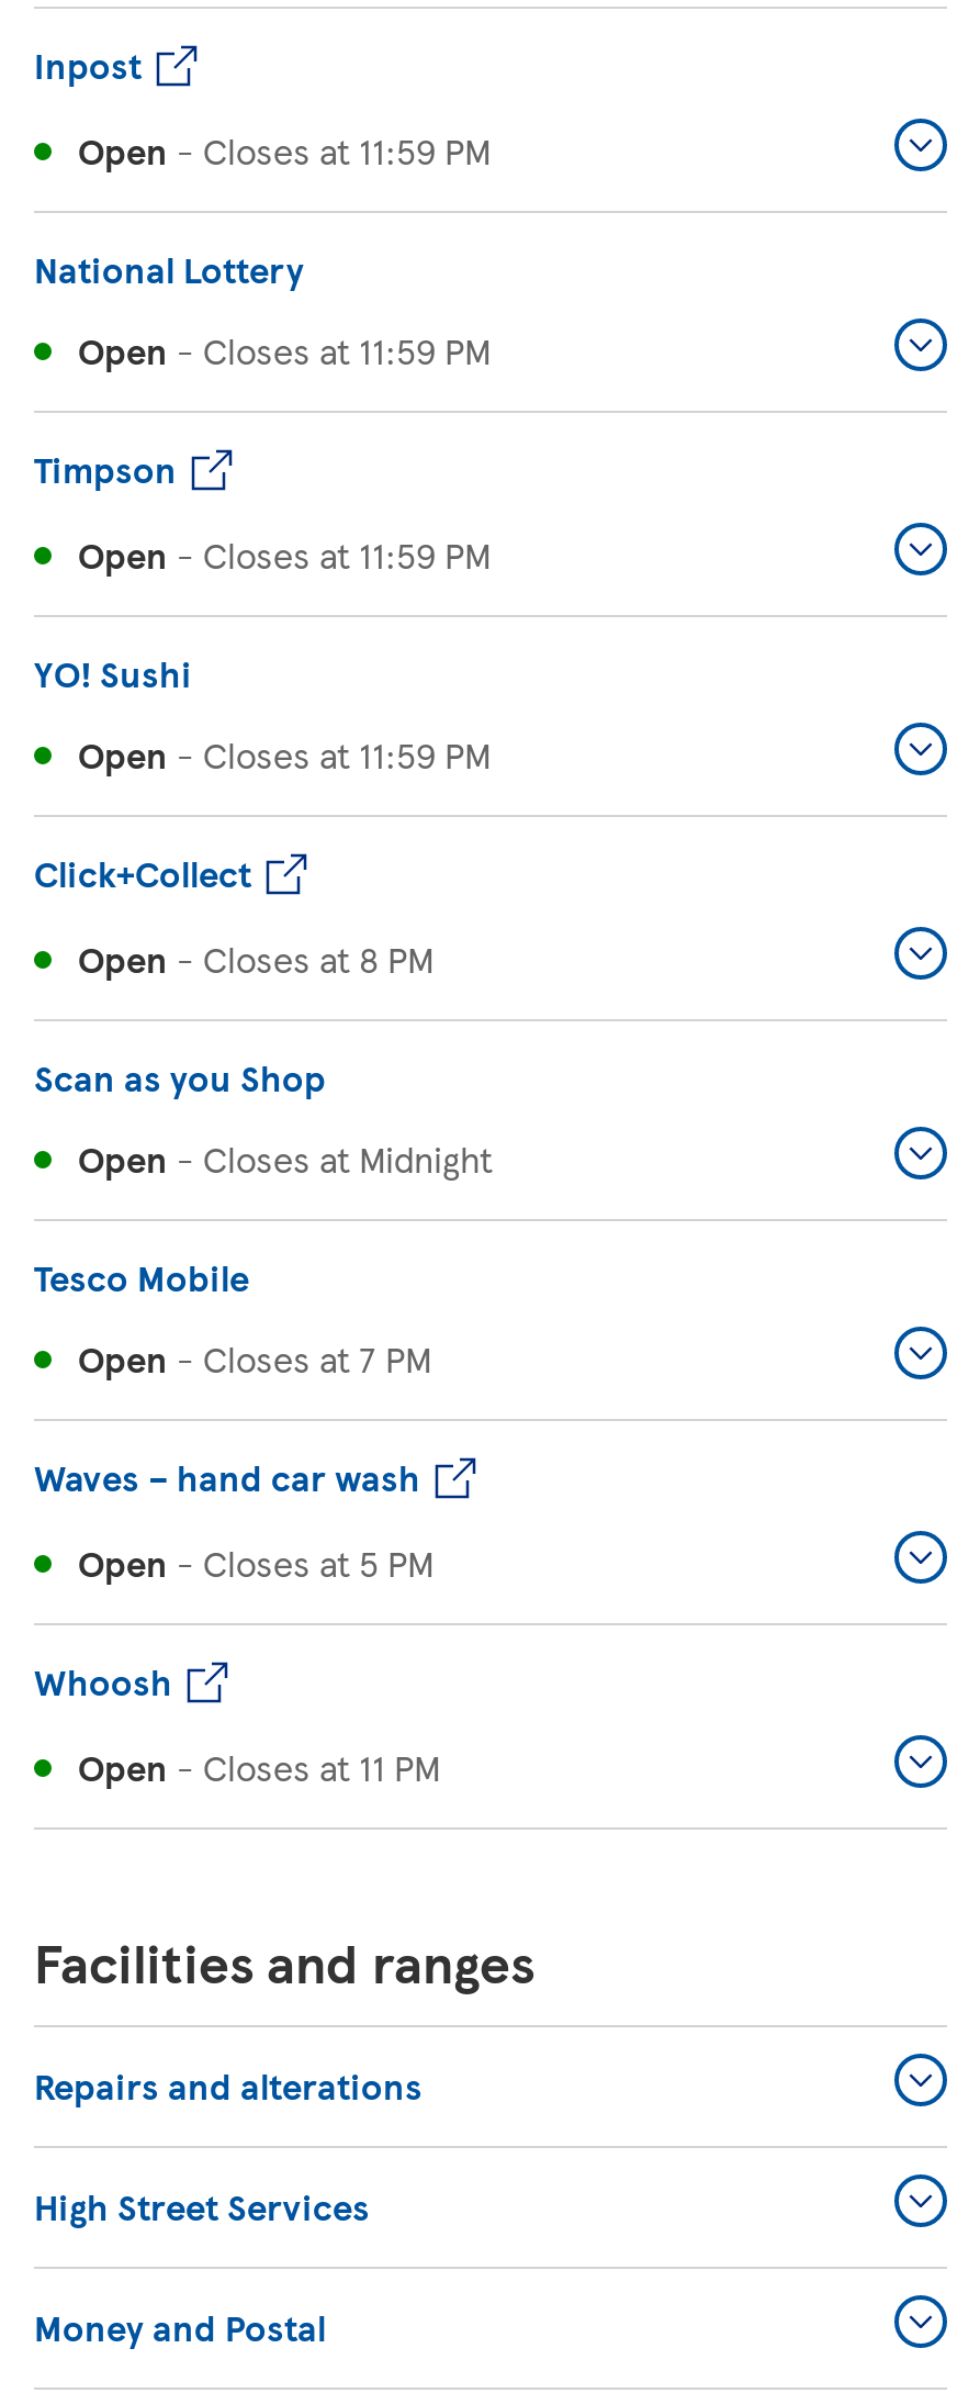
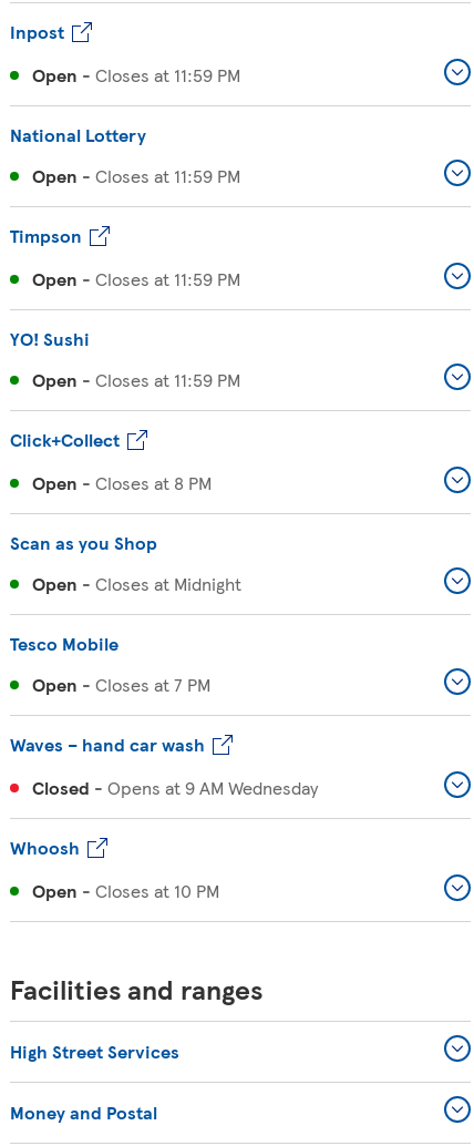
- Open - Closes at 5 PM
+ Closed - Opens at 9 AM Wednesday

- Open - Closes at 11 PM
+ Open - Closes at 10 PM

- Repairs and alterations
